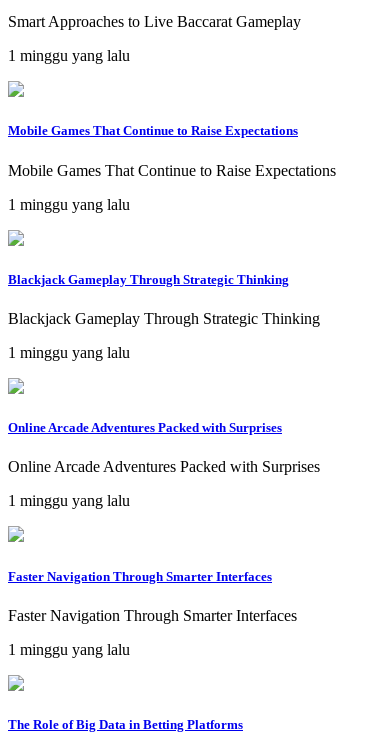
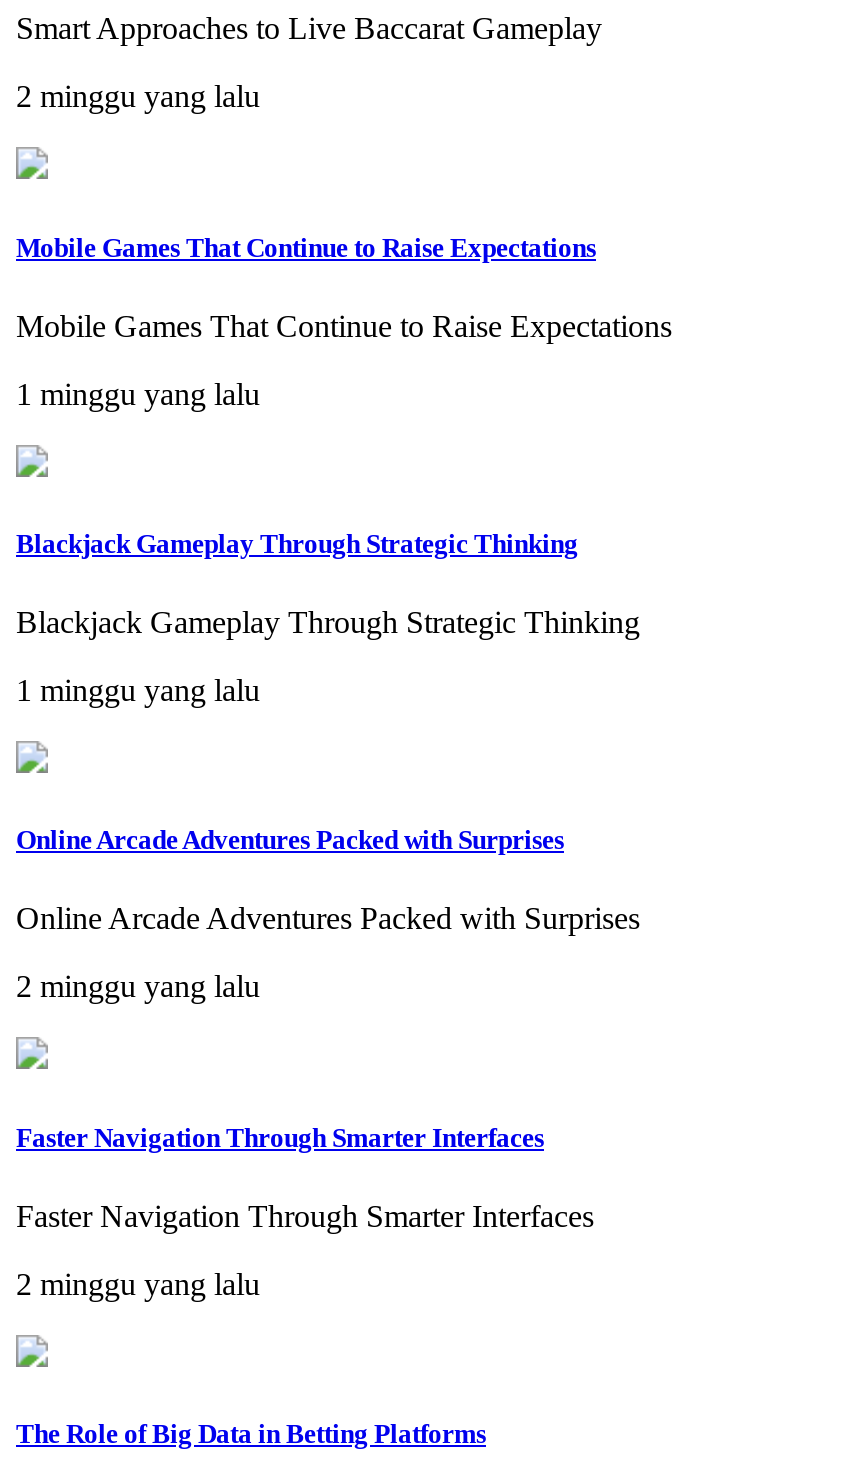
- 1 minggu yang lalu
+ 2 minggu yang lalu

- 1 minggu yang lalu
+ 2 minggu yang lalu

- 1 minggu yang lalu
+ 2 minggu yang lalu
